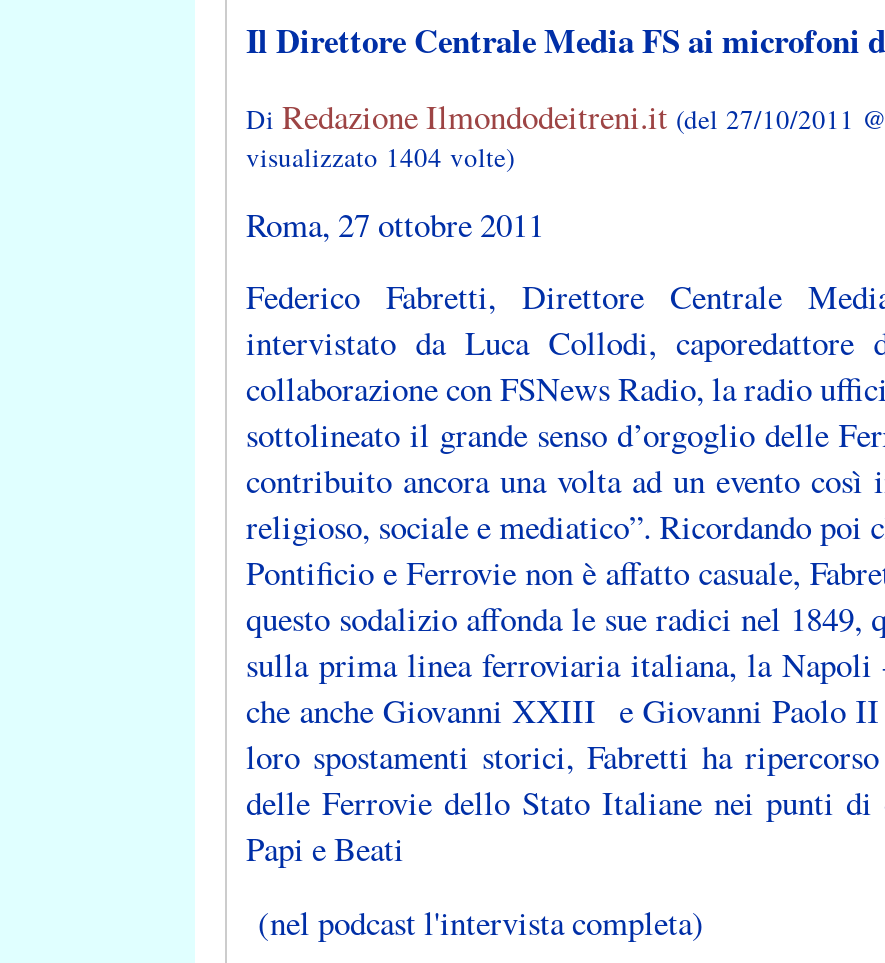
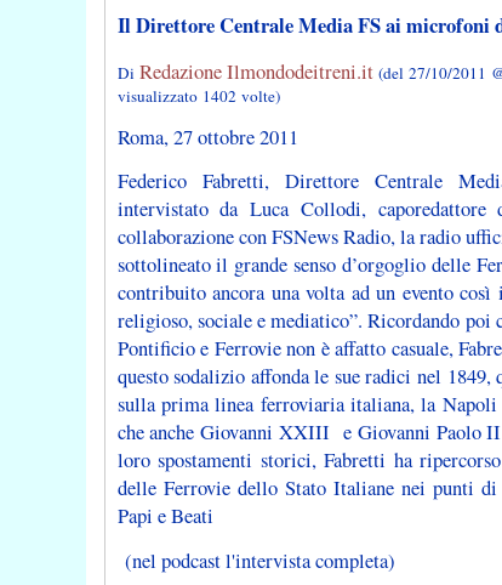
- visualizzato 1404 volte)
+ visualizzato 1402 volte)
